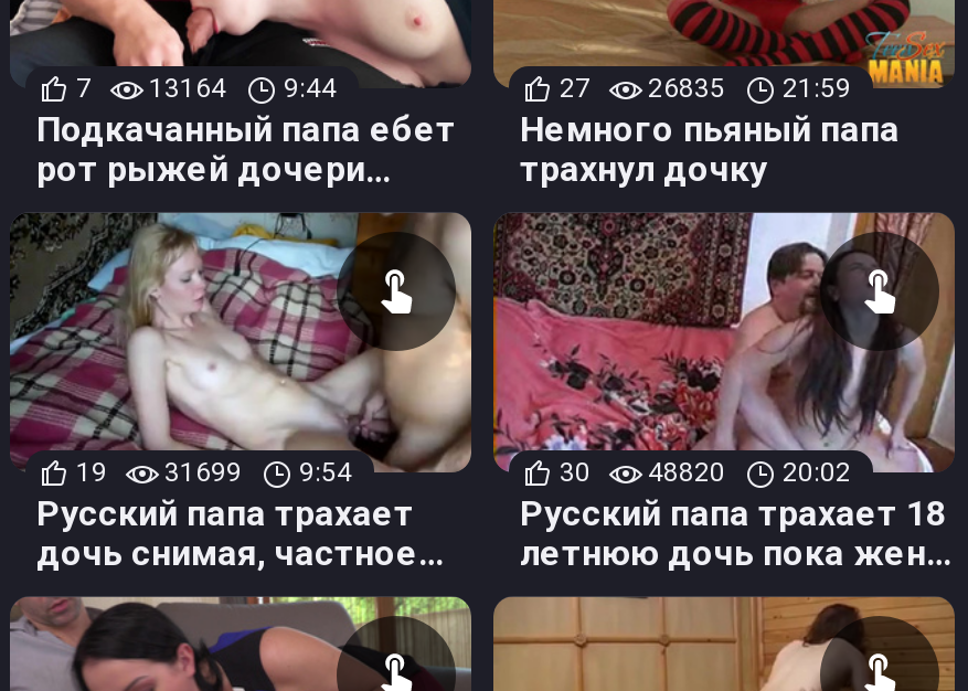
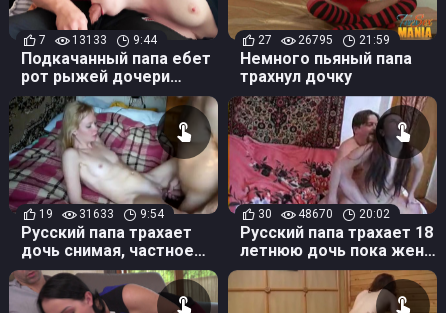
- 7 13164 9:44
+ 7 13133 9:44

- 27 26835 21:59
+ 27 26795 21:59

- 19 31699 9:54
+ 19 31633 9:54

- 30 48820 20:02
+ 30 48670 20:02
